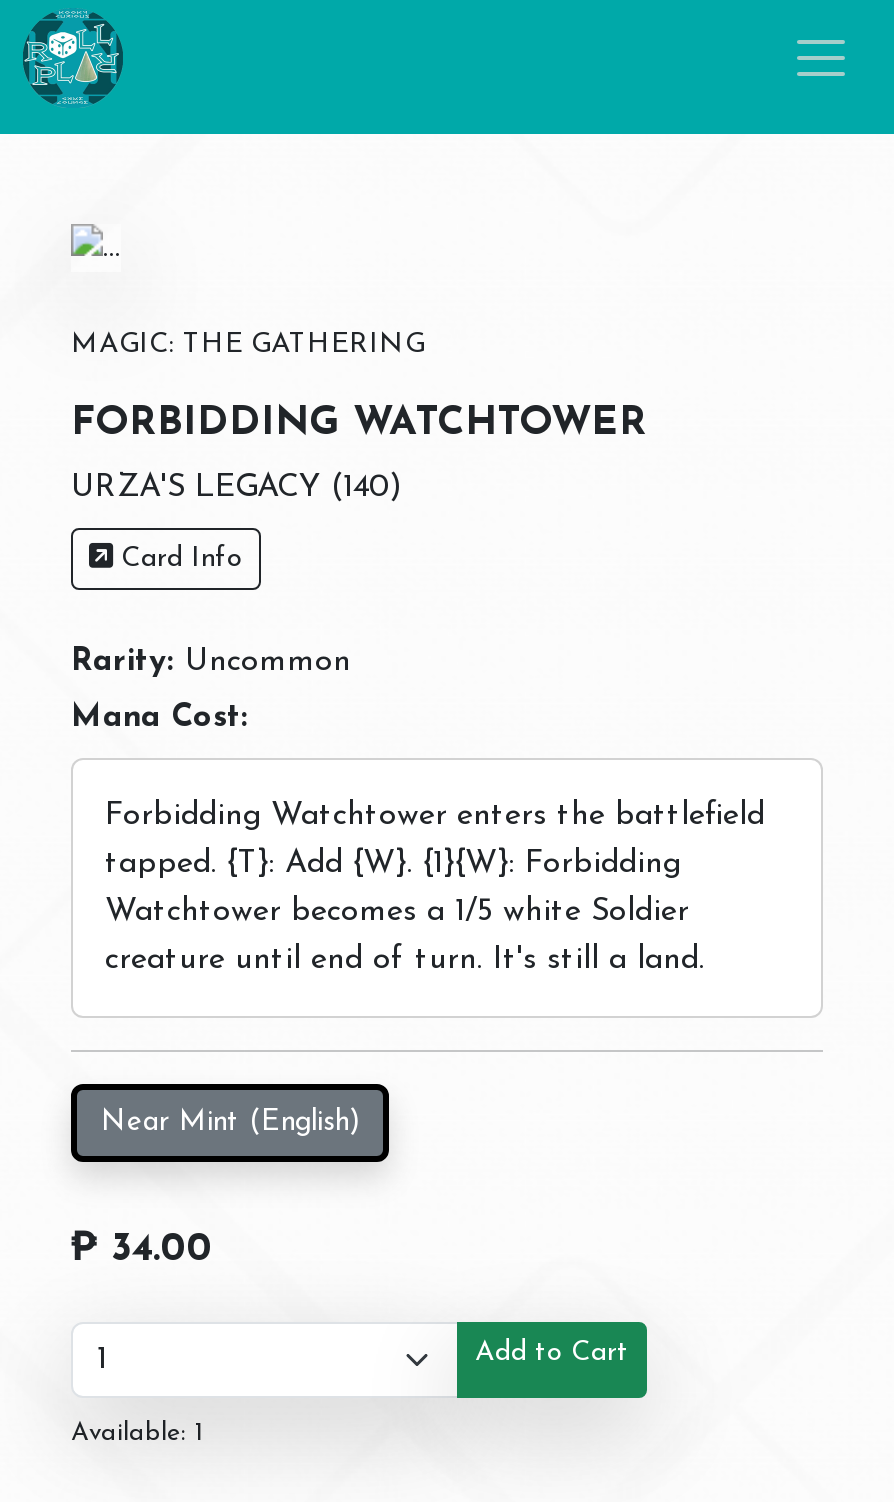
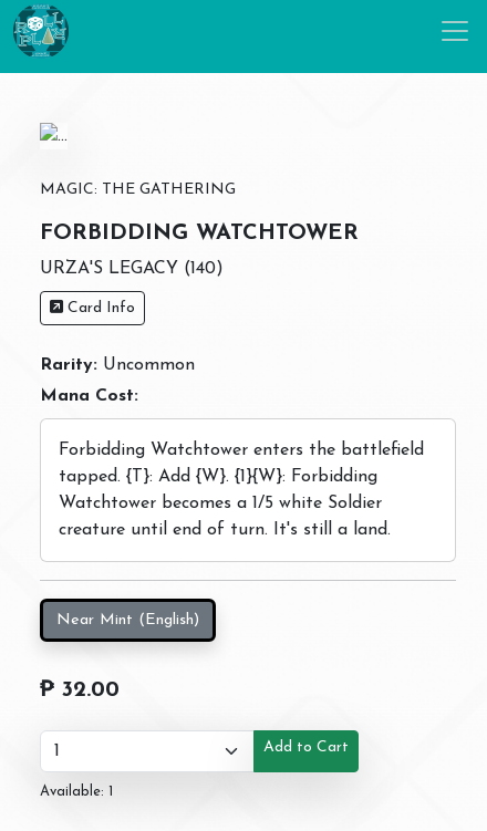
- ₱ 34.00
+ ₱ 32.00
